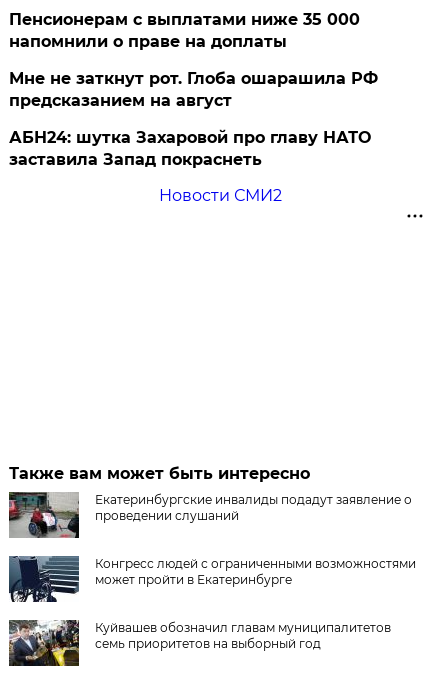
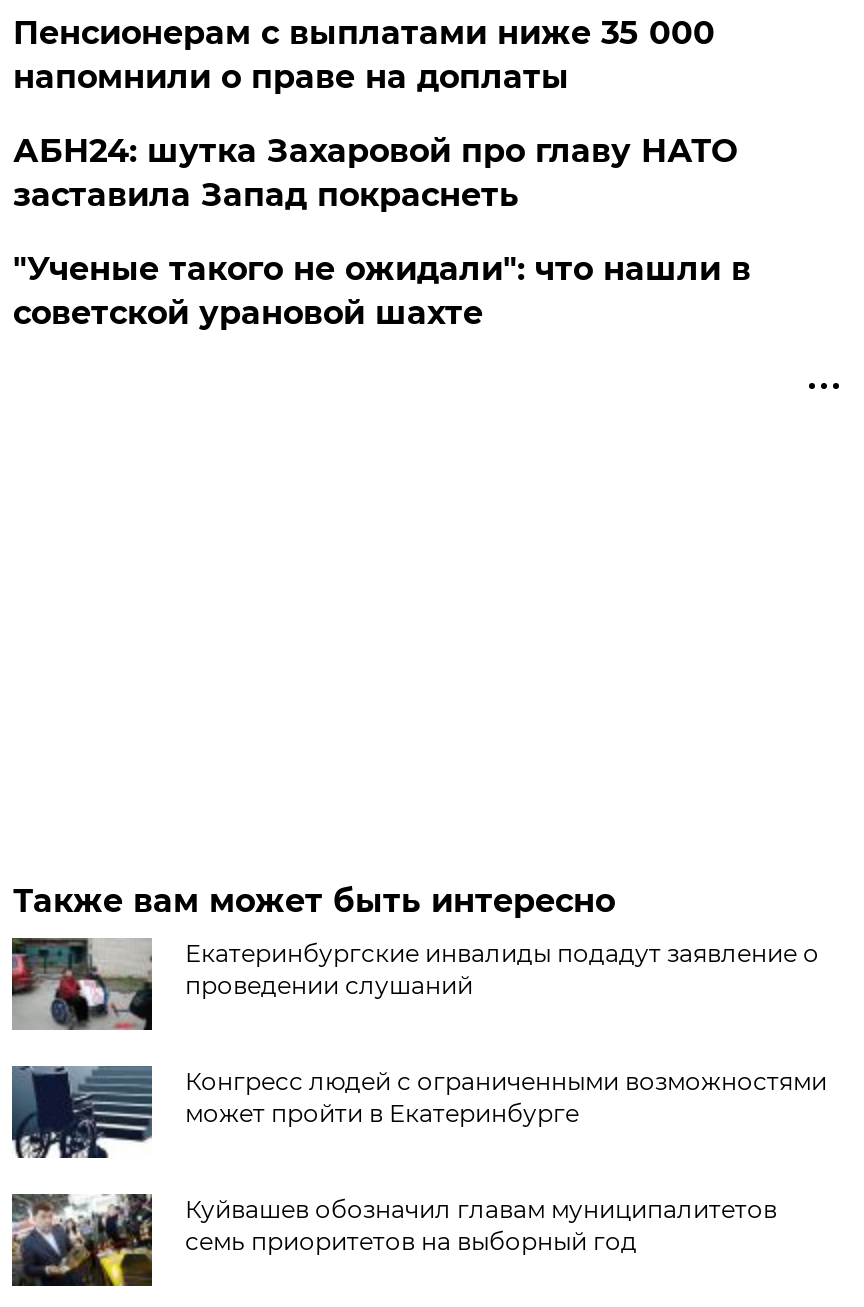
- Мне не заткнут рот. Глоба ошарашила РФ
- предсказанием на август

moved up: АБН24: шутка Захаровой про главу НАТО | заставила Запад покраснеть

- Новости СМИ2
+ "Ученые такого не ожидали": что нашли в
+ советской урановой шахте
